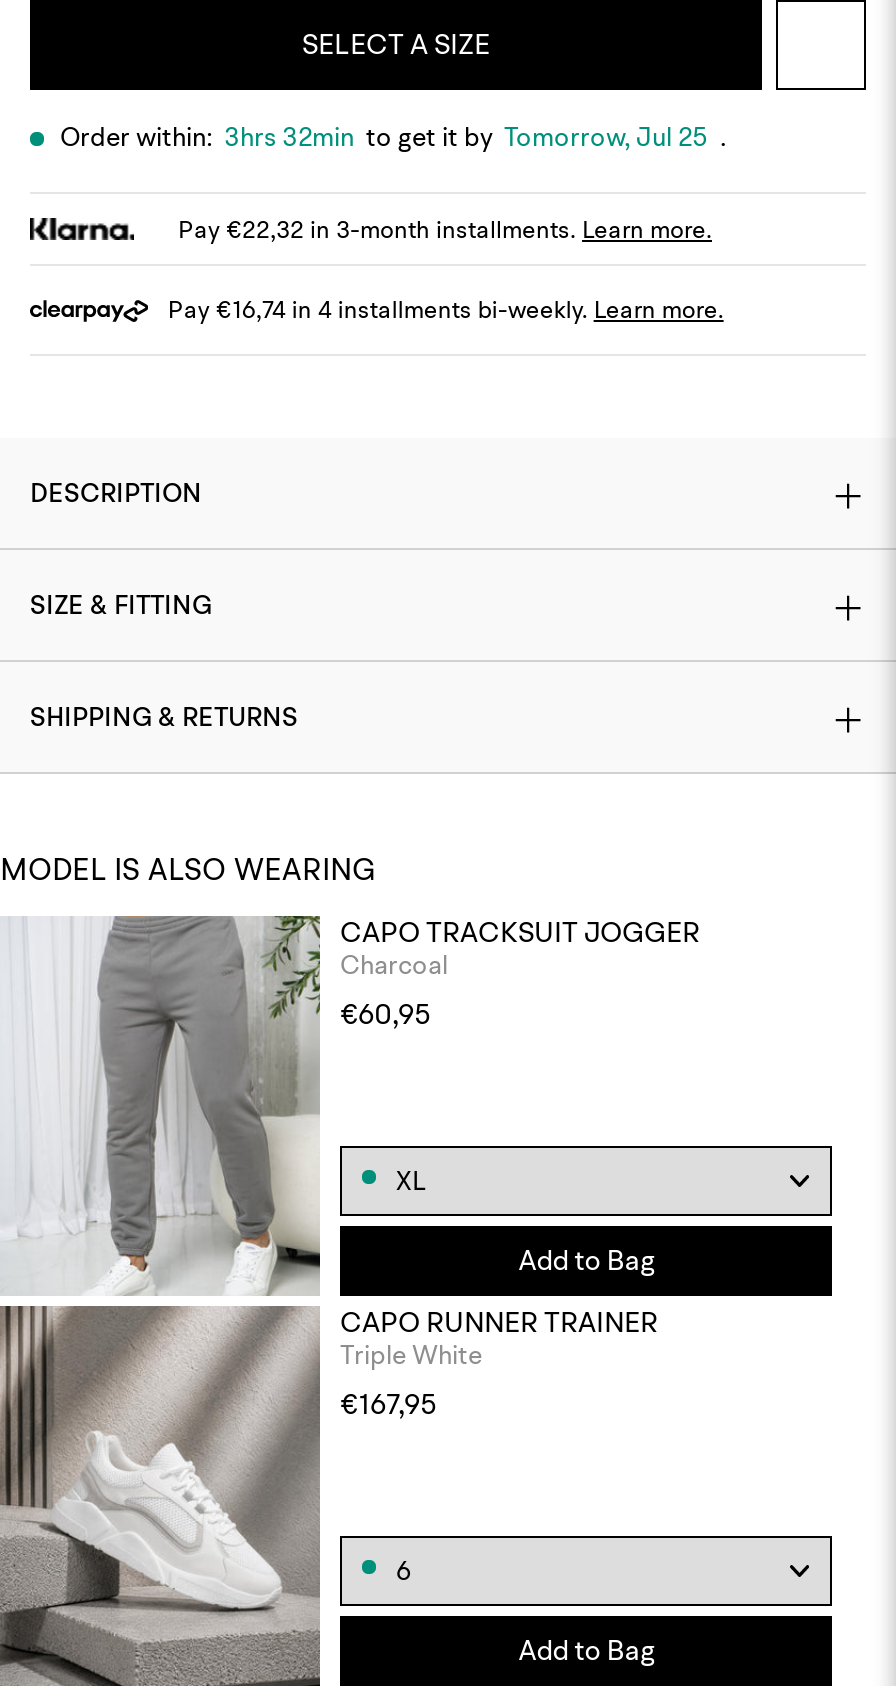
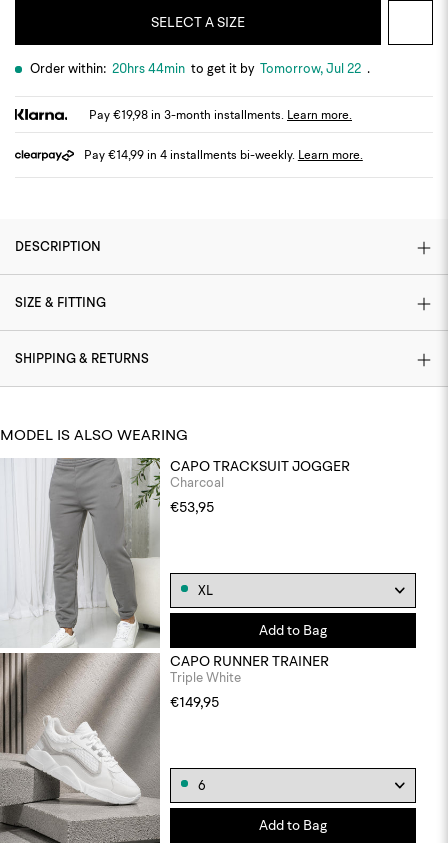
- Order within: 3hrs 32min to get it by Tomorrow, Jul 25.
+ Order within: 20hrs 44min to get it by Tomorrow, Jul 22.

- Pay €22,32 in 3-month installments. Learn more.
+ Pay €19,98 in 3-month installments. Learn more.

- Pay €16,74 in 4 installments bi-weekly. Learn more.
+ Pay €14,99 in 4 installments bi-weekly. Learn more.

- €60,95
+ €53,95

- €167,95
+ €149,95
